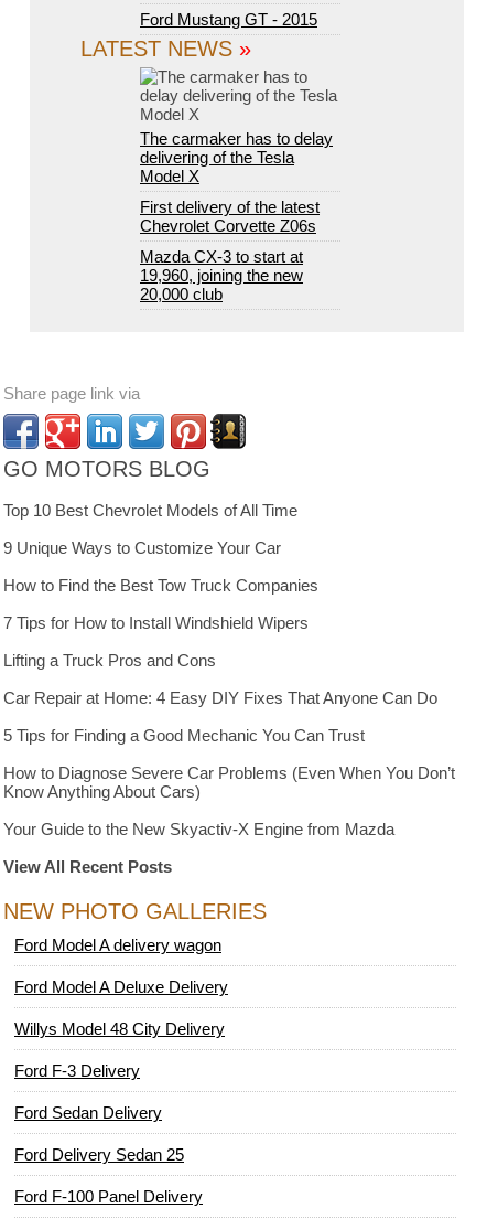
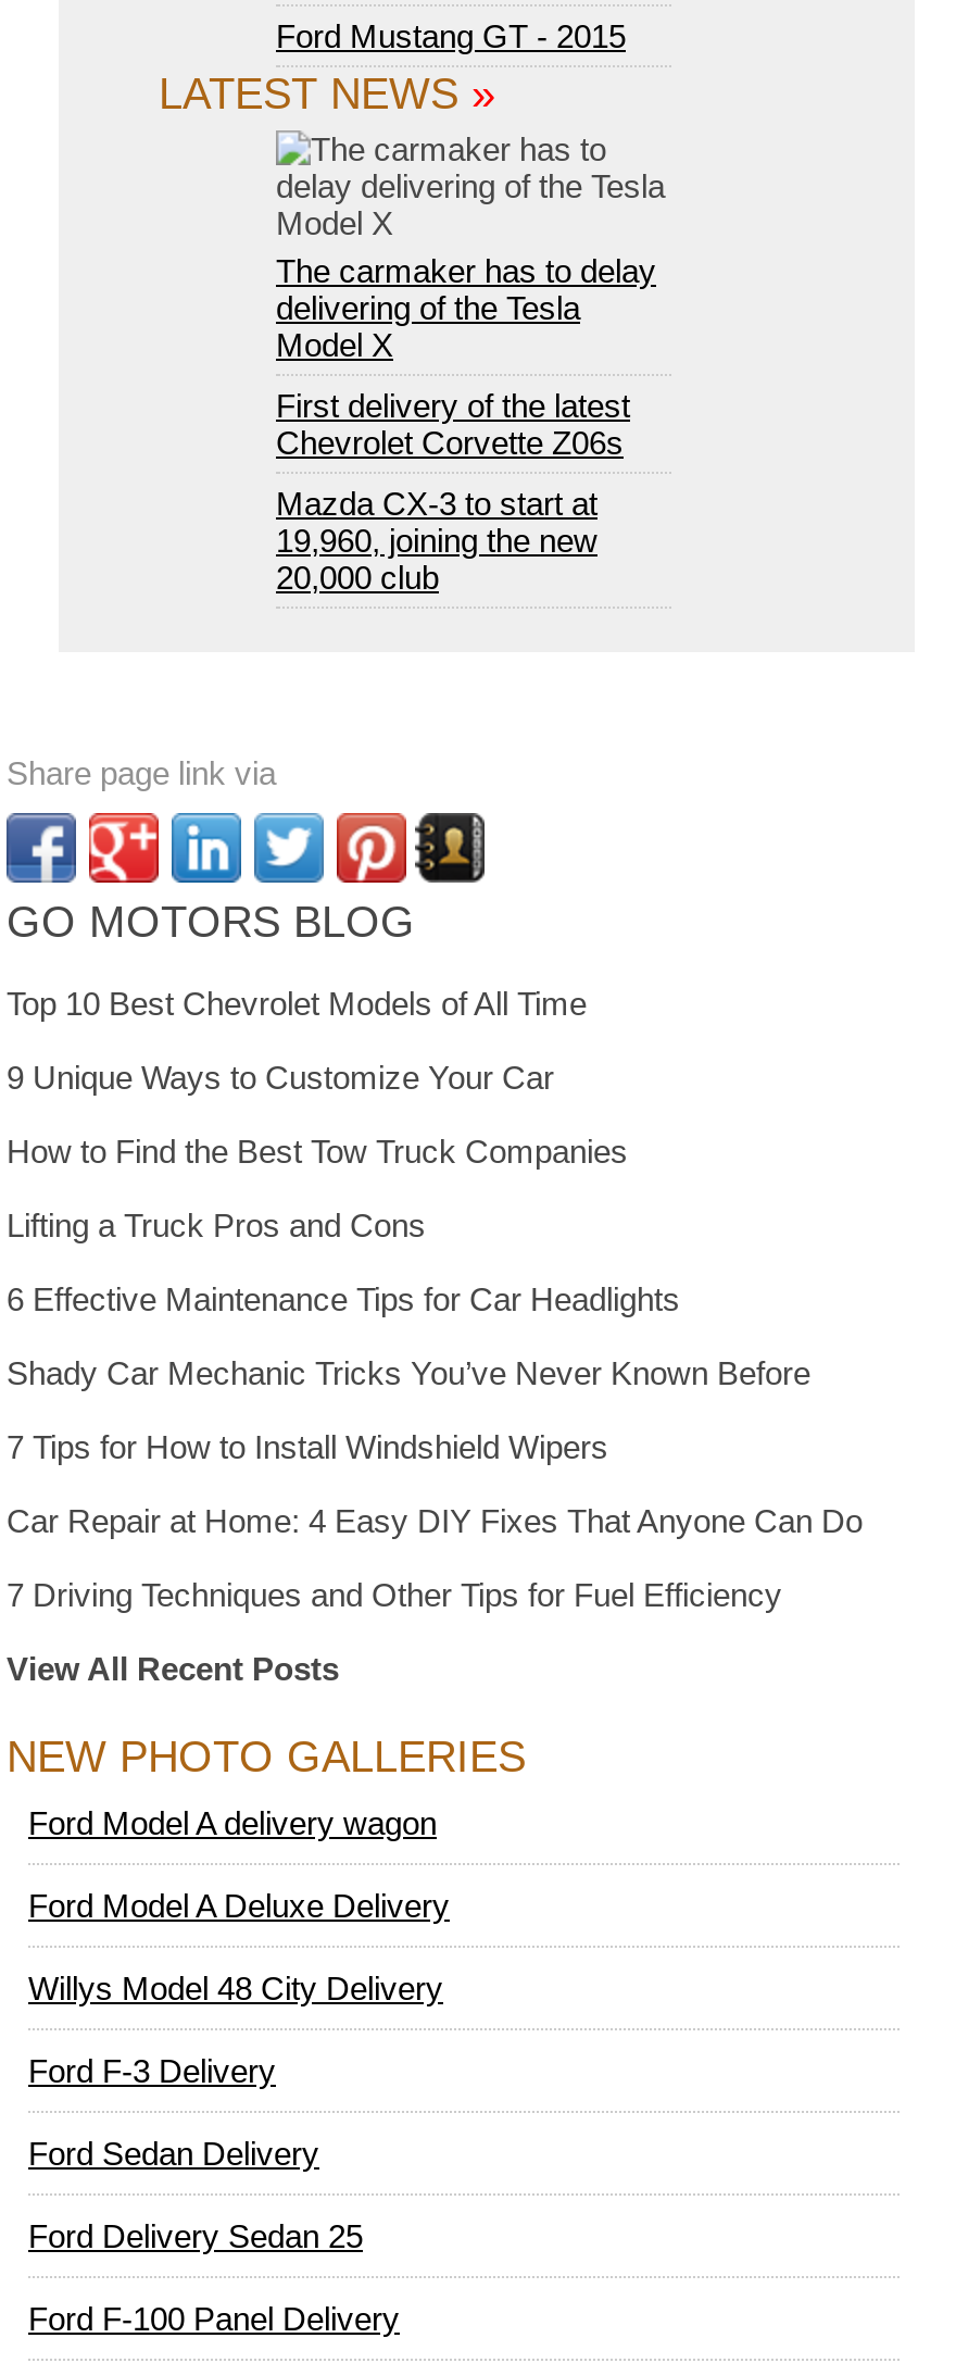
+ 6 Effective Maintenance Tips for Car Headlights
+ Shady Car Mechanic Tricks You’ve Never Known Before

moved down: 7 Tips for How to Install Windshield Wipers

moved up: Lifting a Truck Pros and Cons

moved down: Car Repair at Home: 4 Easy DIY Fixes That Anyone Can Do

- 5 Tips for Finding a Good Mechanic You Can Trust
- How to Diagnose Severe Car Problems (Even When You Don’t
- Know Anything About Cars)
- Your Guide to the New Skyactiv-X Engine from Mazda
+ 7 Driving Techniques and Other Tips for Fuel Efficiency
